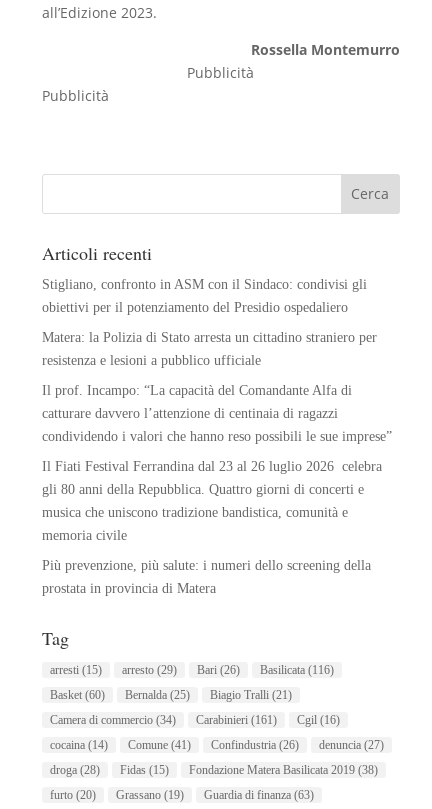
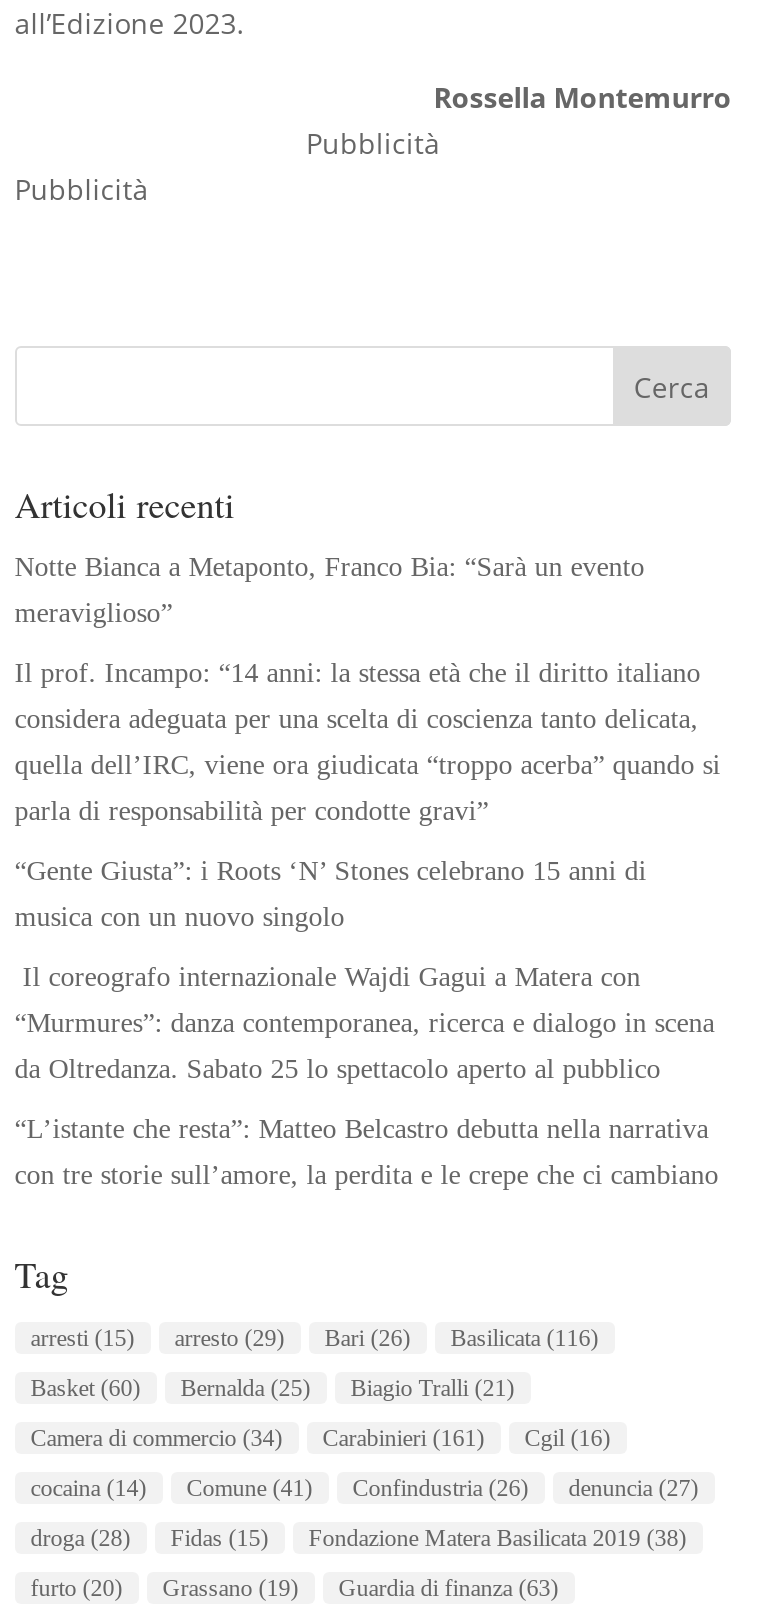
- Stigliano, confronto in ASM con il Sindaco: condivisi gli
+ Notte Bianca a Metaponto, Franco Bia: “Sarà un evento

- obiettivi per il potenziamento del Presidio ospedaliero
+ meraviglioso”

- Matera: la Polizia di Stato arresta un cittadino straniero per
+ Il prof. Incampo: “14 anni: la stessa età che il diritto italiano

- resistenza e lesioni a pubblico ufficiale
+ considera adeguata per una scelta di coscienza tanto delicata,

- Il prof. Incampo: “La capacità del Comandante Alfa di
+ quella dell’IRC, viene ora giudicata “troppo acerba” quando si

- catturare davvero l’attenzione di centinaia di ragazzi
+ parla di responsabilità per condotte gravi”

- condividendo i valori che hanno reso possibili le sue imprese”
+ “Gente Giusta”: i Roots ‘N’ Stones celebrano 15 anni di

- Il Fiati Festival Ferrandina dal 23 al 26 luglio 2026 celebra
+ musica con un nuovo singolo

- gli 80 anni della Repubblica. Quattro giorni di concerti e
+ Il coreografo internazionale Wajdi Gagui a Matera con

- musica che uniscono tradizione bandistica, comunità e
+ “Murmures”: danza contemporanea, ricerca e dialogo in scena

- memoria civile
+ da Oltredanza. Sabato 25 lo spettacolo aperto al pubblico

- Più prevenzione, più salute: i numeri dello screening della
+ “L’istante che resta”: Matteo Belcastro debutta nella narrativa

- prostata in provincia di Matera
+ con tre storie sull’amore, la perdita e le crepe che ci cambiano
